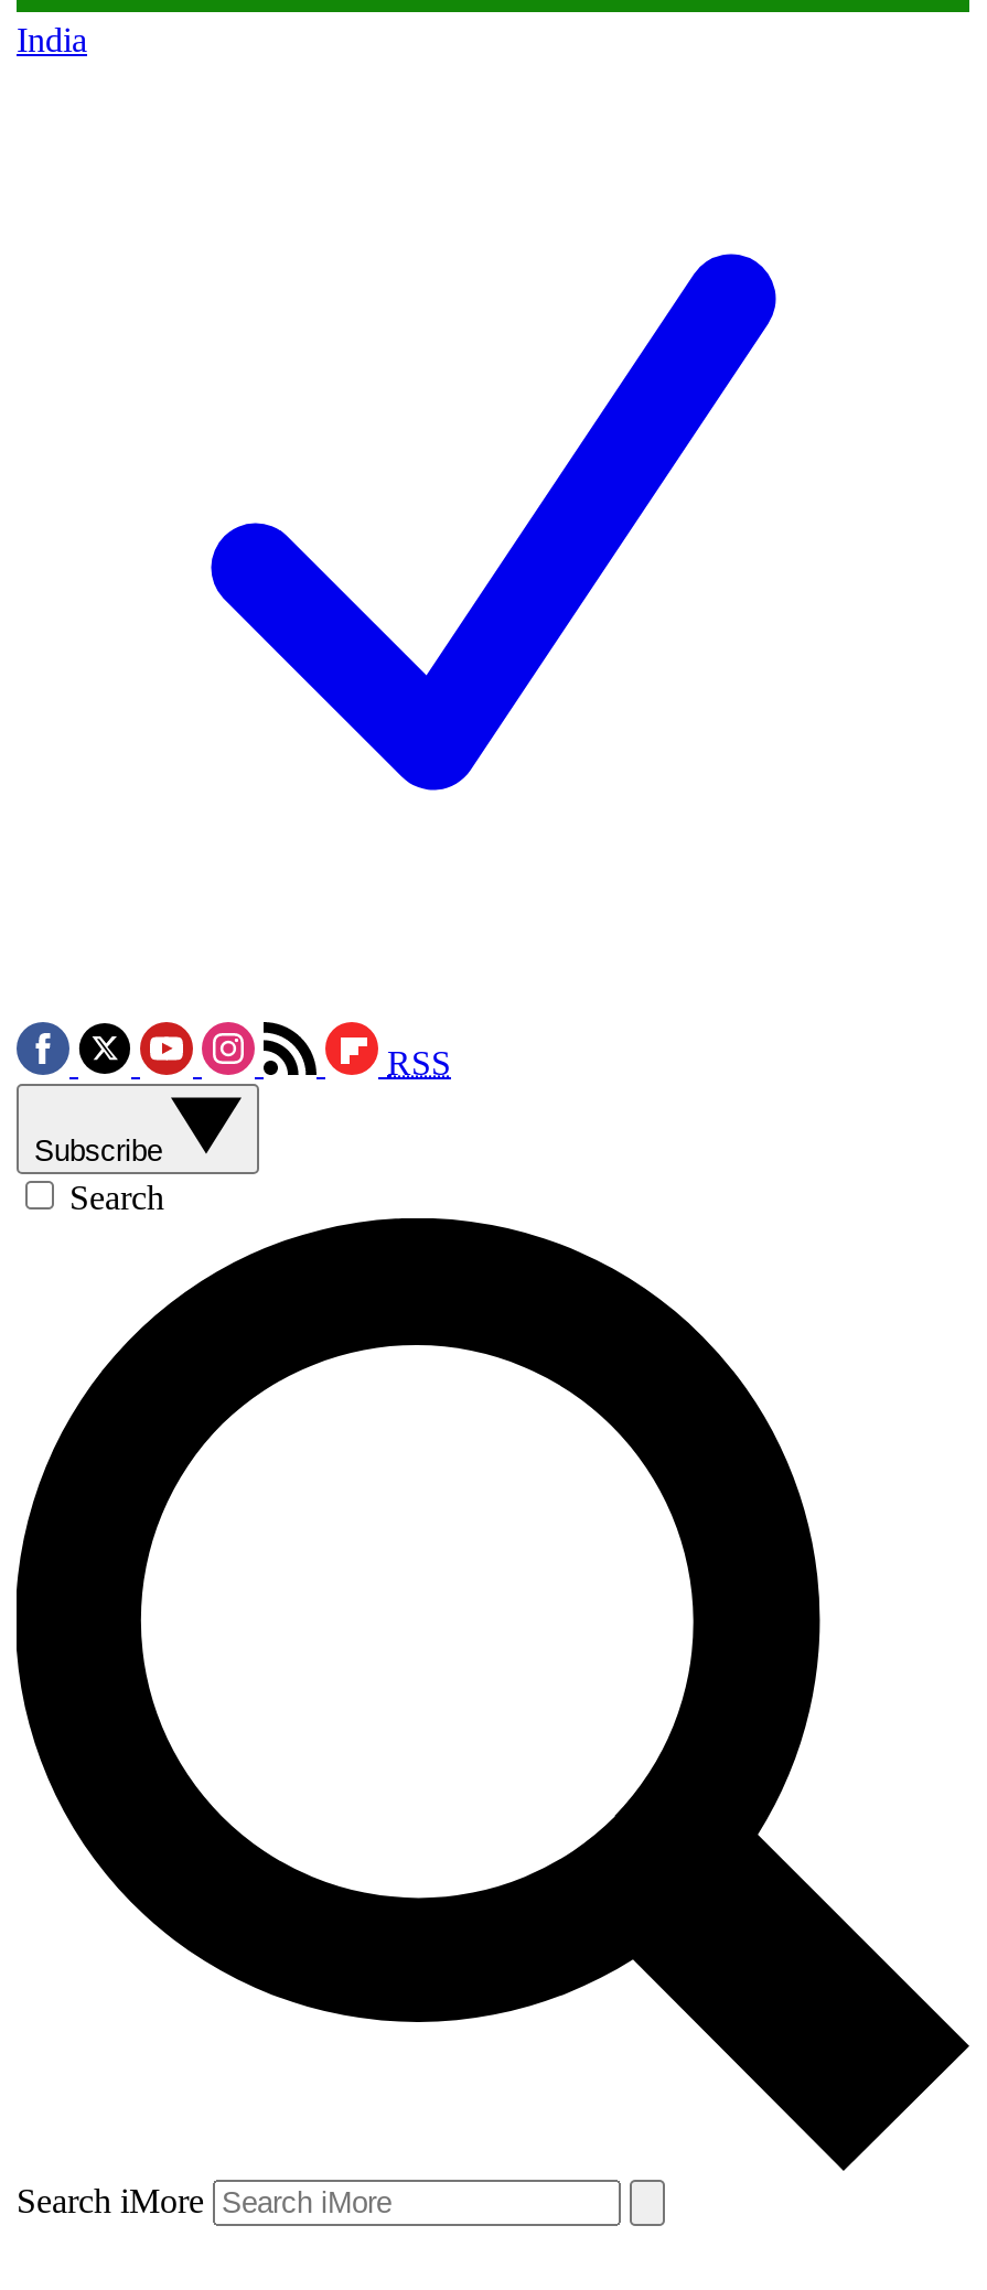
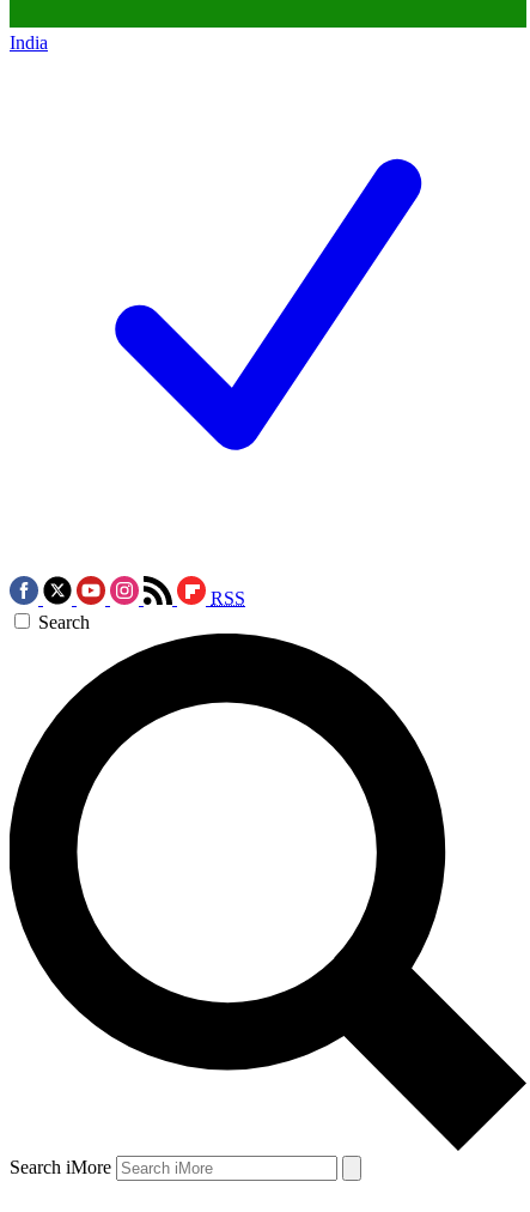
- Subscribe
